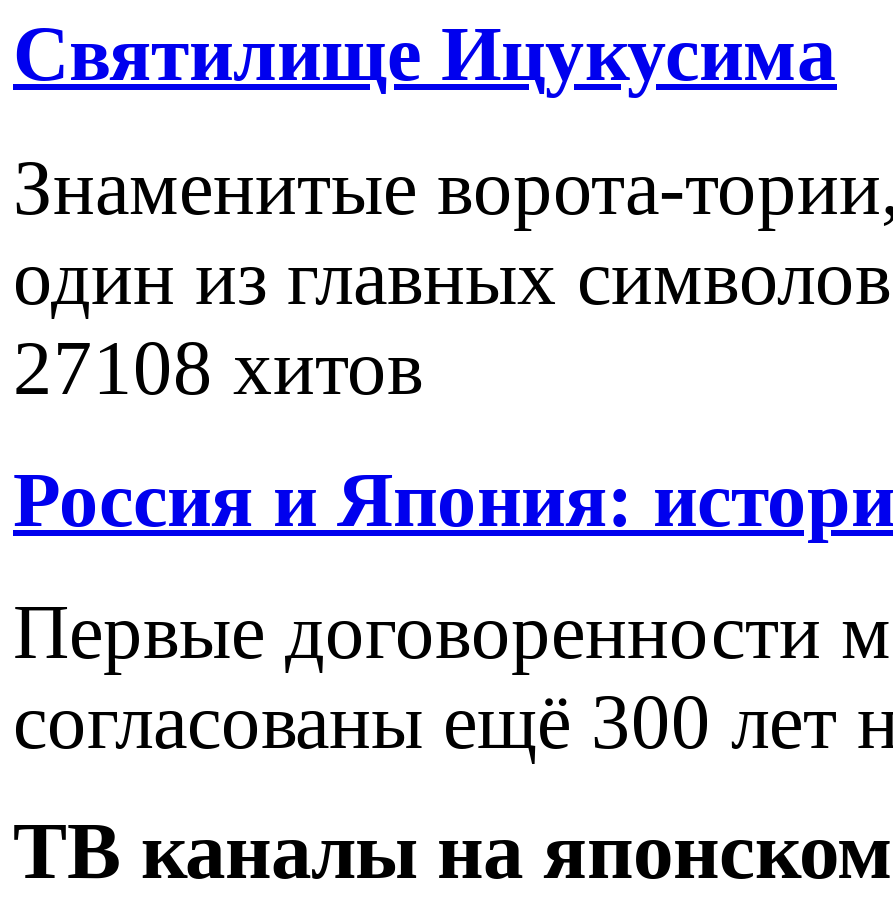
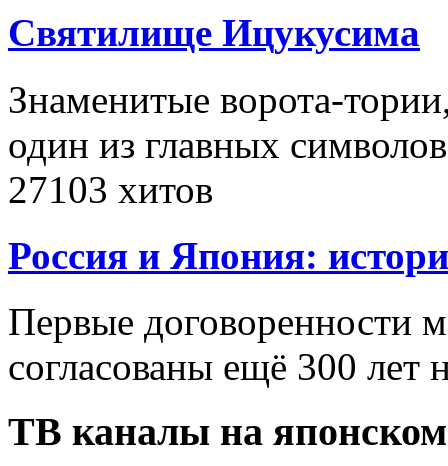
- 27108 хитов
+ 27103 хитов
